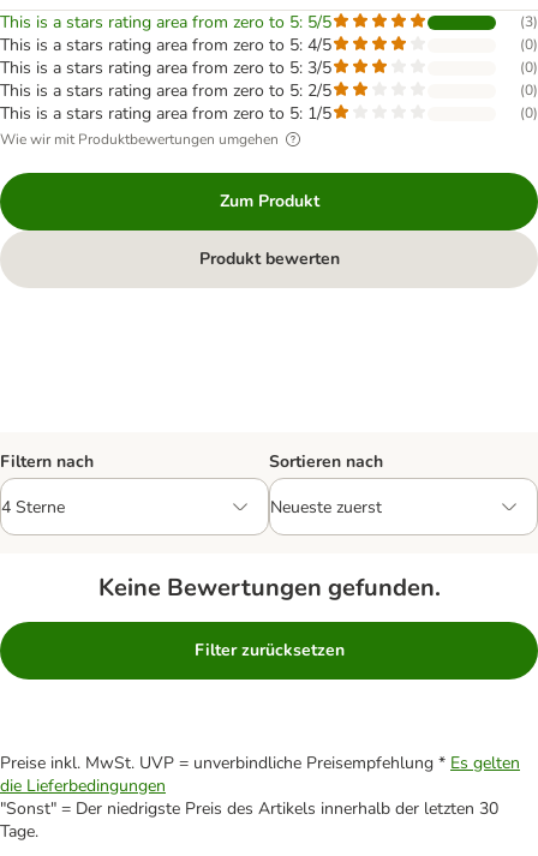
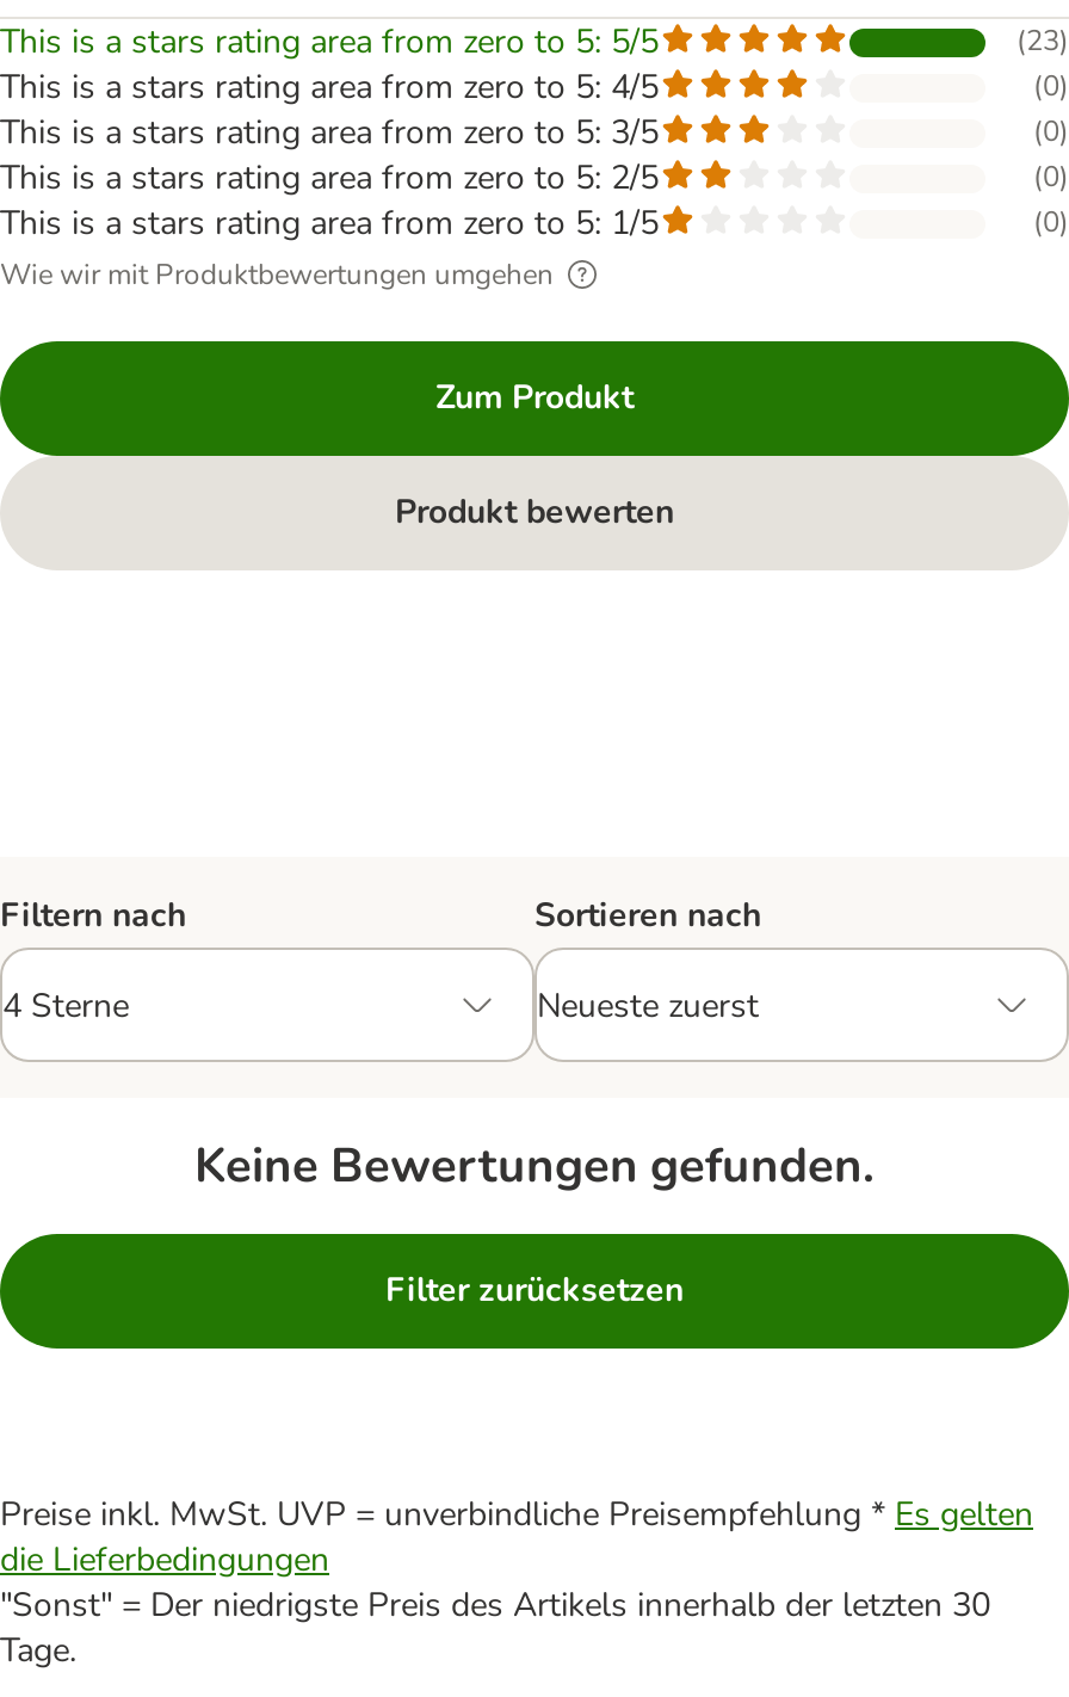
- (3)
+ (23)
